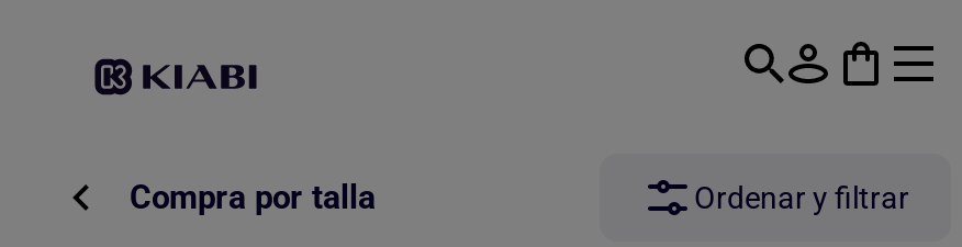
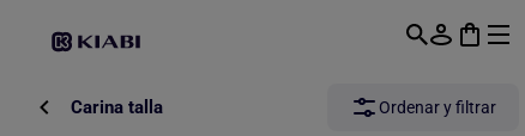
- Compra por talla
+ Carina talla
